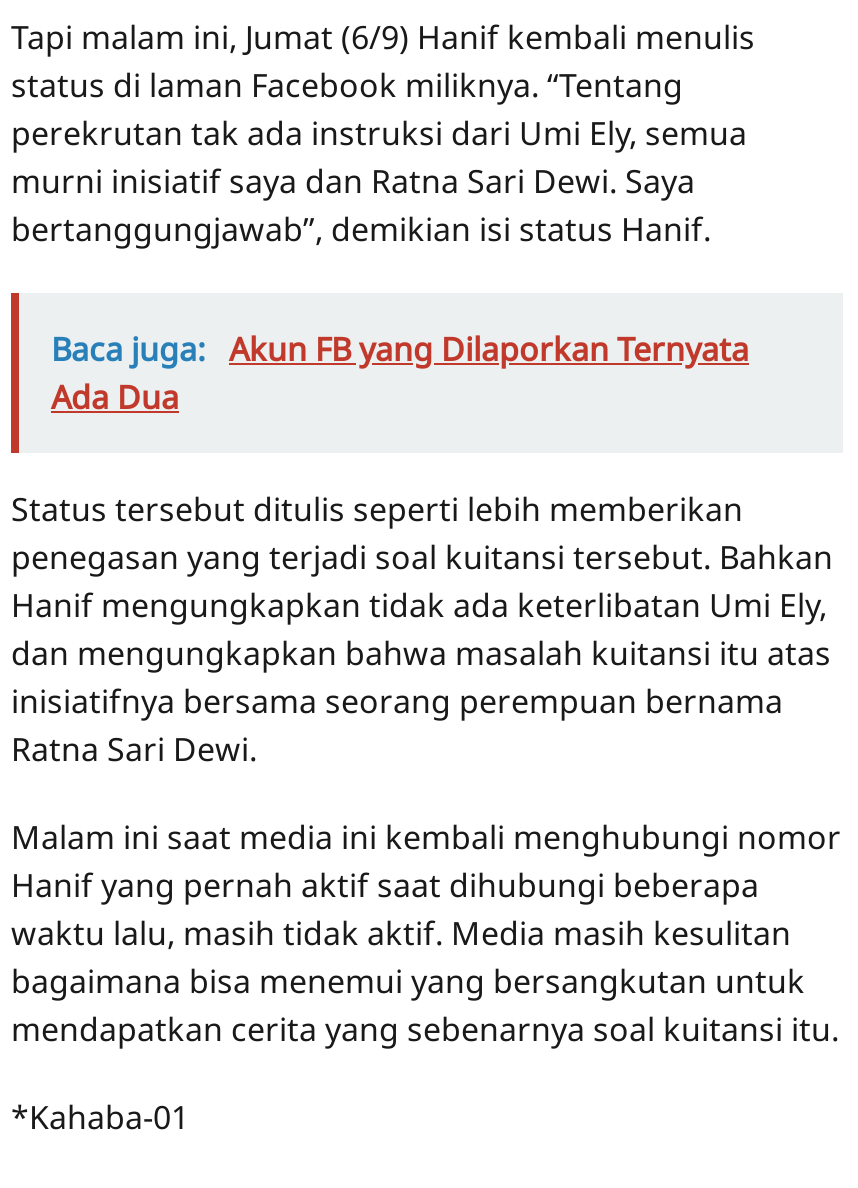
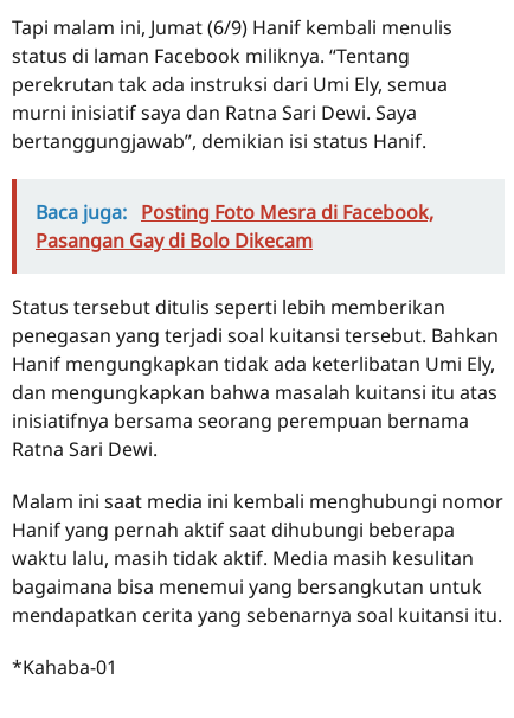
- Baca juga: Akun FB yang Dilaporkan Ternyata
- Ada Dua
+ Baca juga: Posting Foto Mesra di Facebook,
+ Pasangan Gay di Bolo Dikecam
